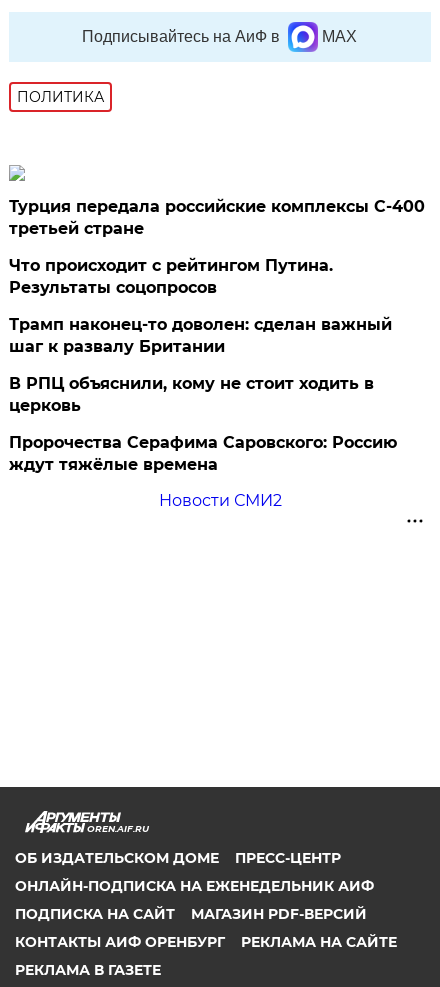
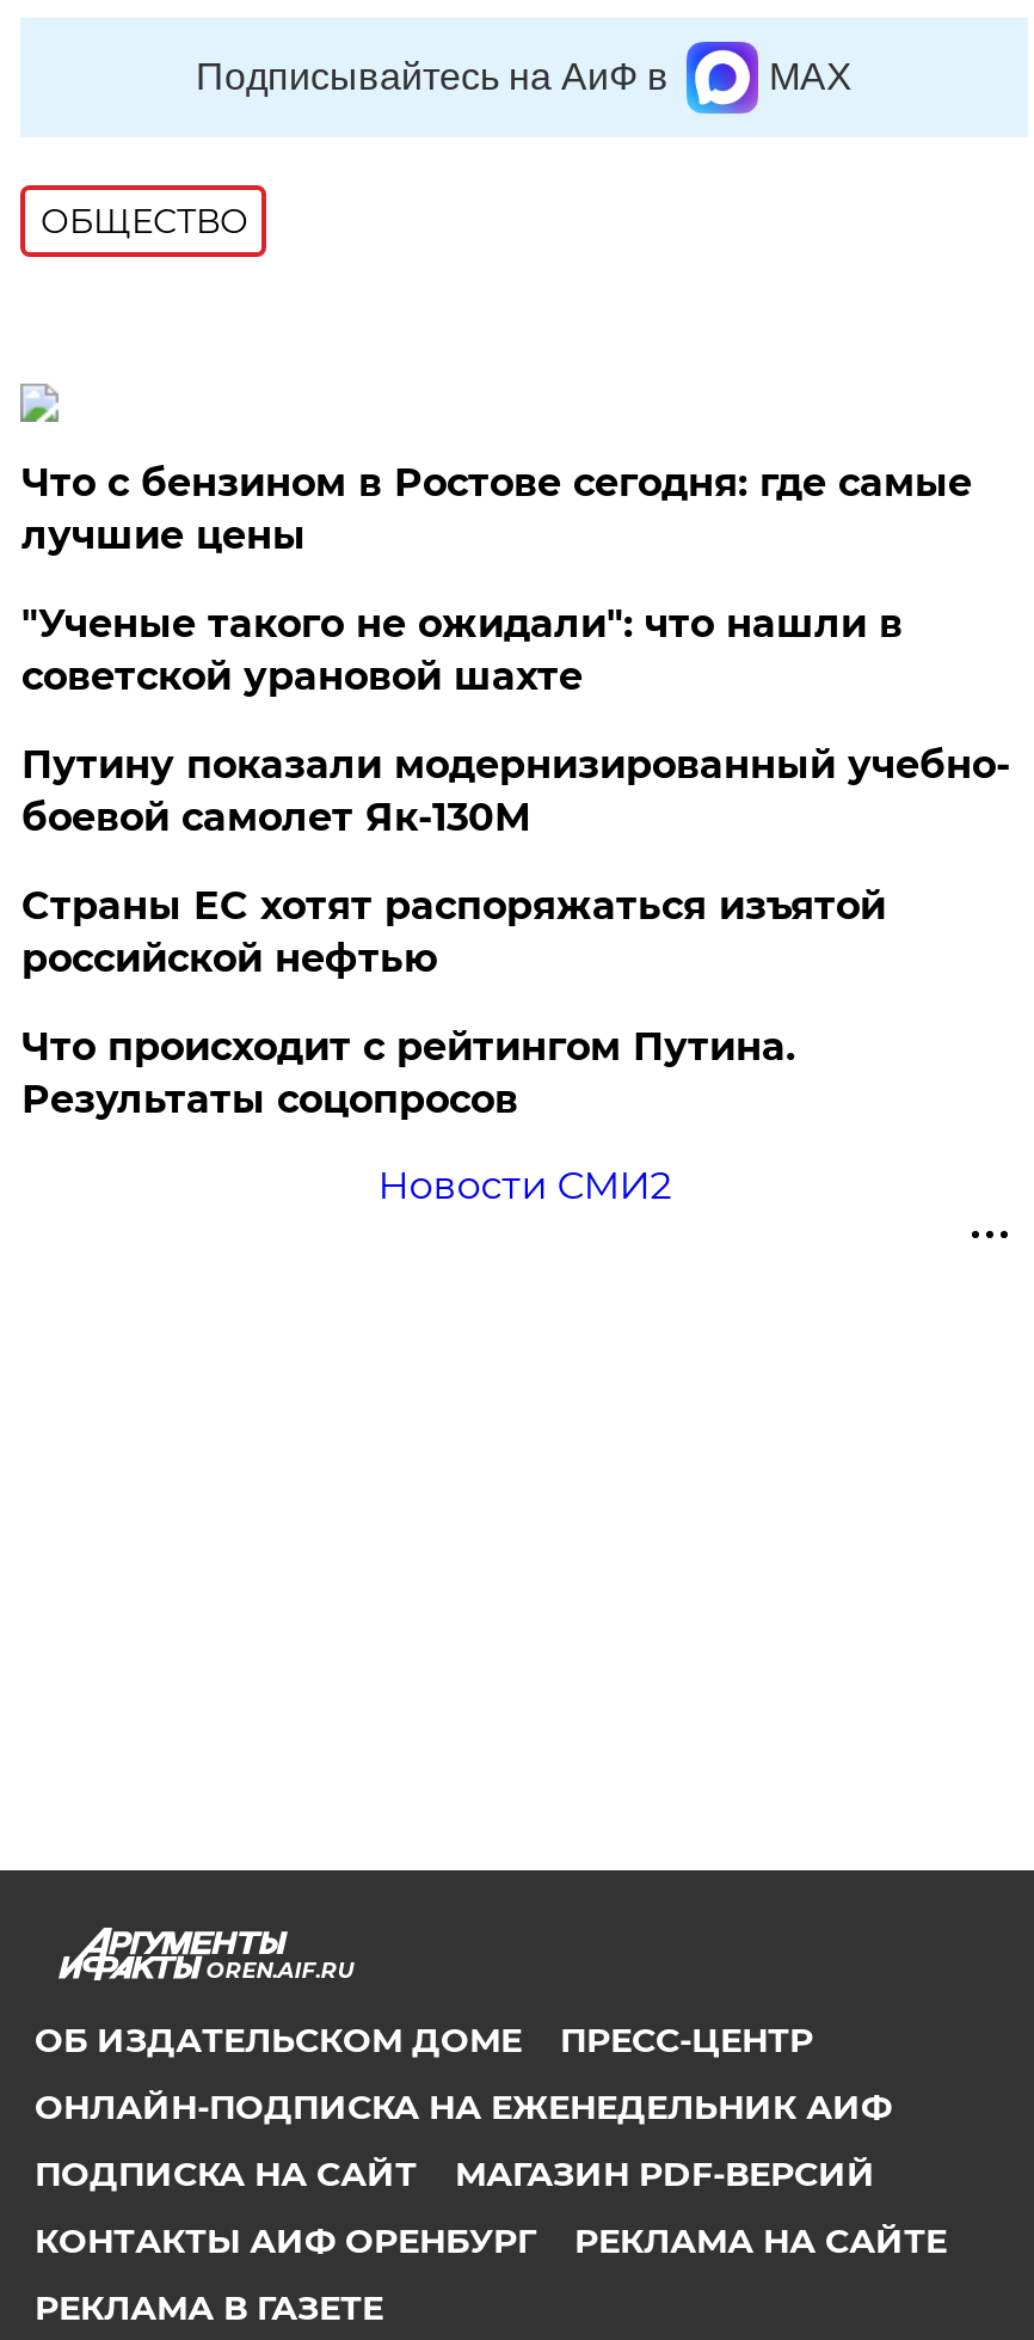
- ПОЛИТИКА
+ ОБЩЕСТВО

- Турция передала российские комплексы С-400
- третьей стране
+ Что с бензином в Ростове сегодня: где самые
+ лучшие цены
+ "Ученые такого не ожидали": что нашли в
+ советской урановой шахте
+ Путину показали модернизированный учебно-
+ боевой самолет Як-130М
+ Страны ЕС хотят распоряжаться изъятой
+ российской нефтью

moved down: Что происходит с рейтингом Путина. | Результаты соцопросов

- Трамп наконец-то доволен: сделан важный
- шаг к развалу Британии
- В РПЦ объяснили, кому не стоит ходить в
- церковь
- Пророчества Серафима Саровского: Россию
- ждут тяжёлые времена
